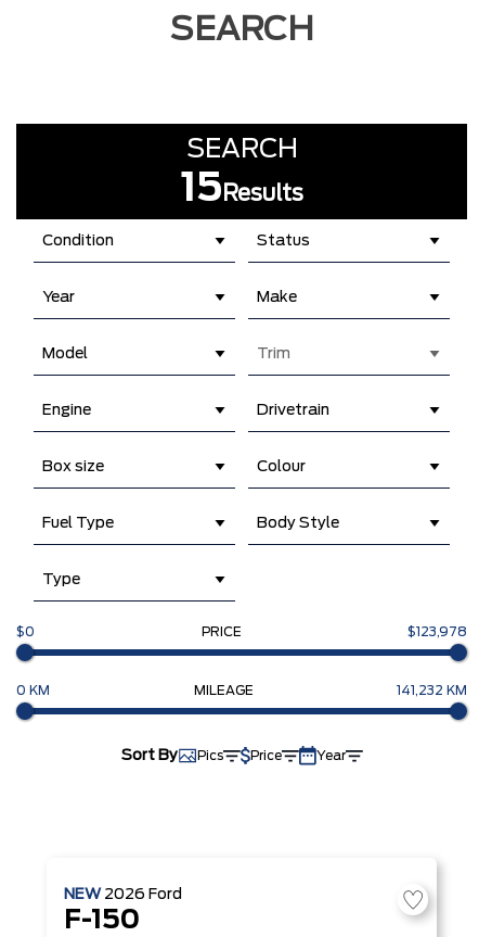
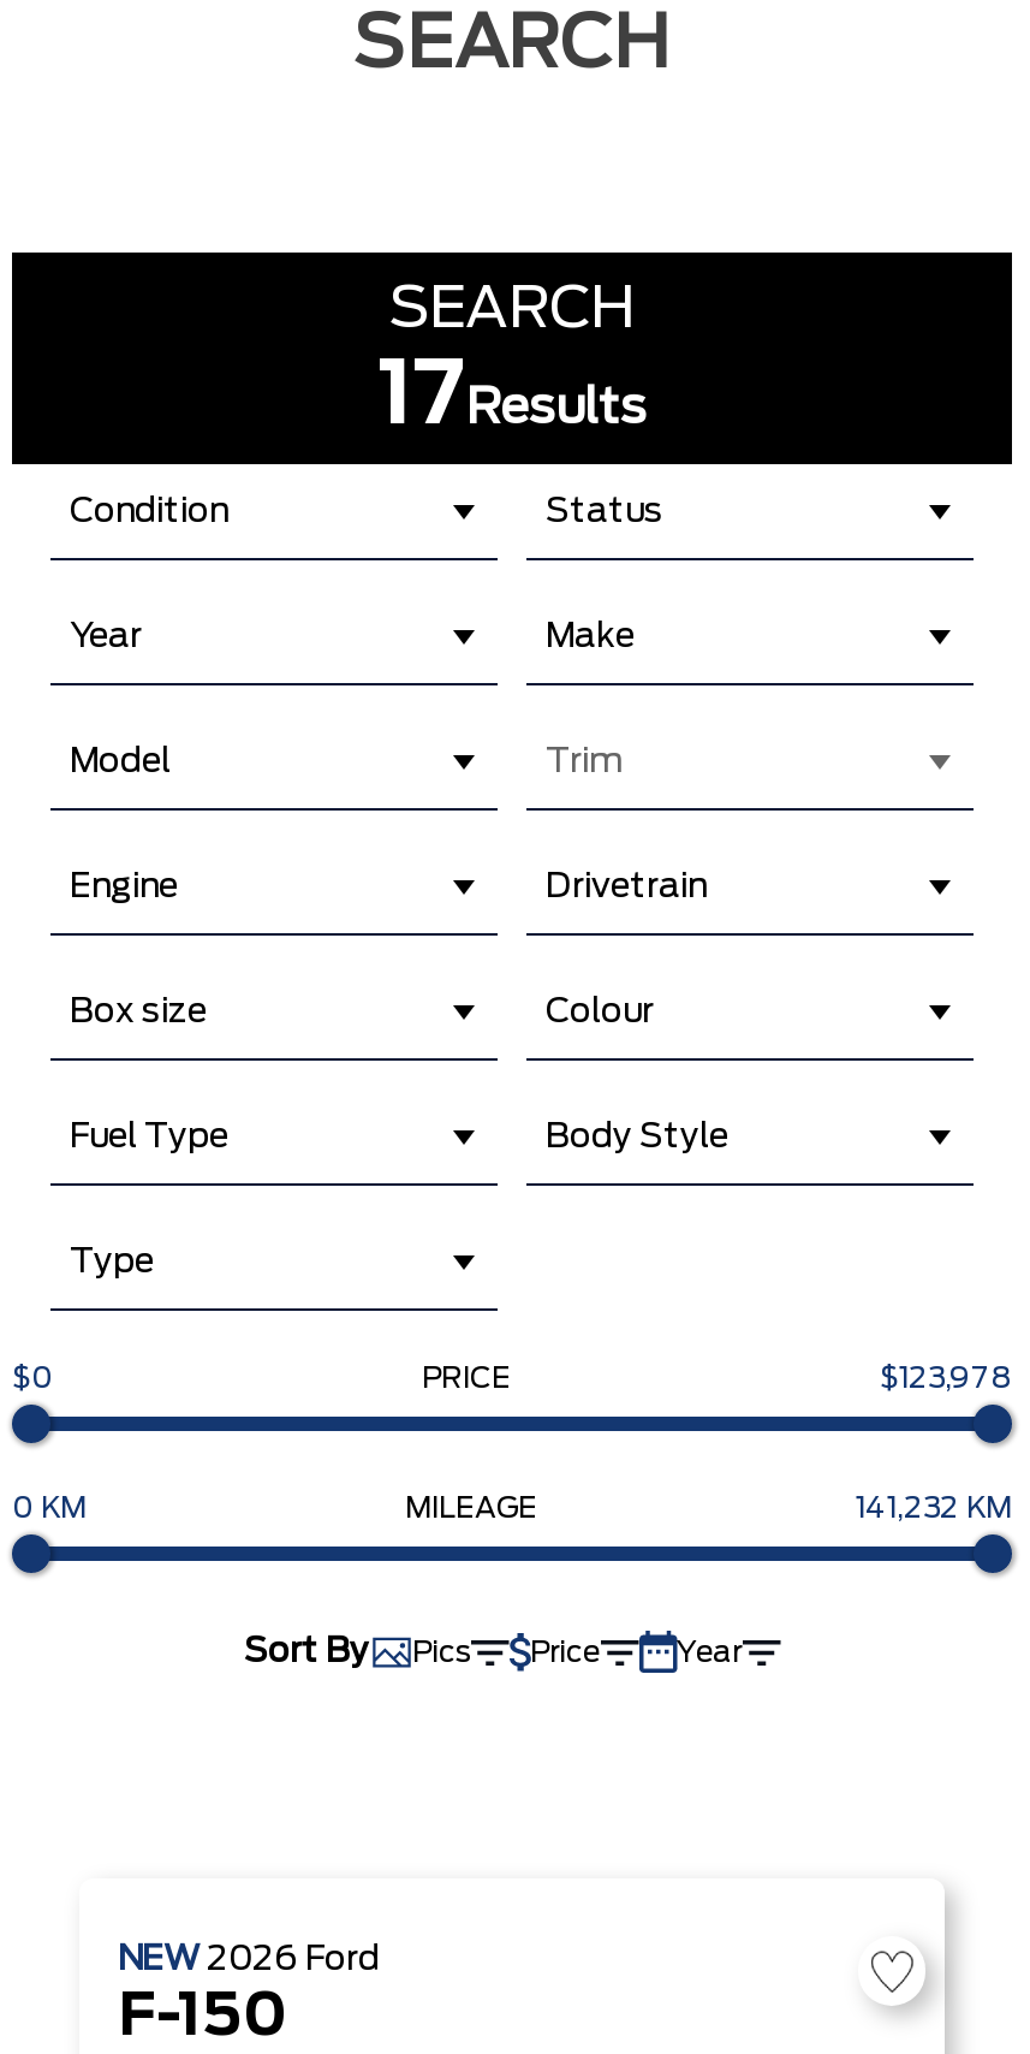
- 15Results
+ 17Results
